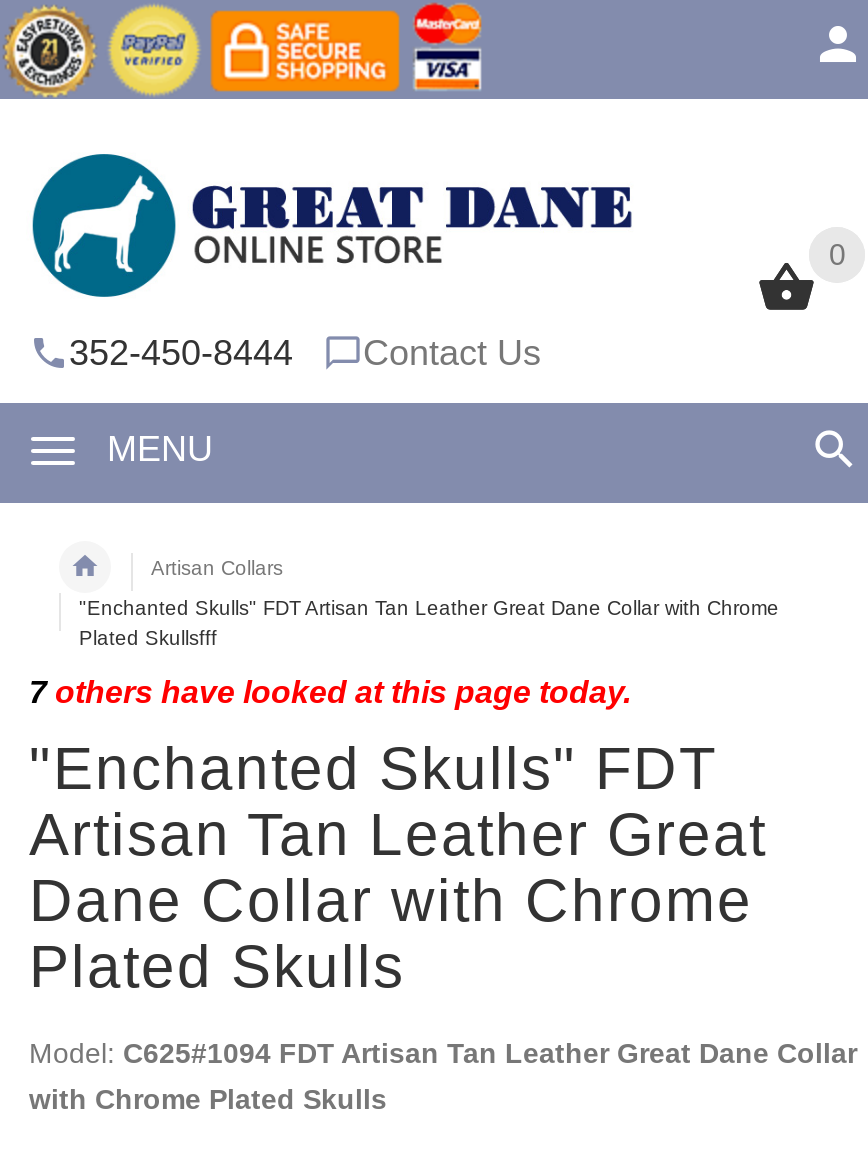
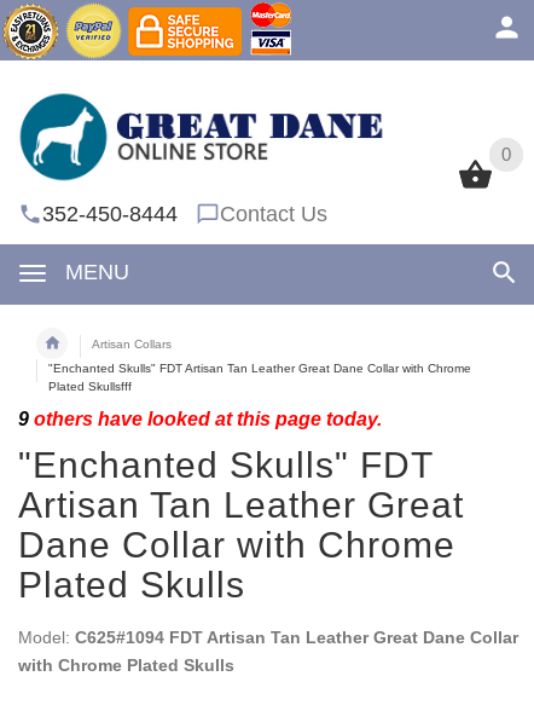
- 7 others have looked at this page today.
+ 9 others have looked at this page today.
